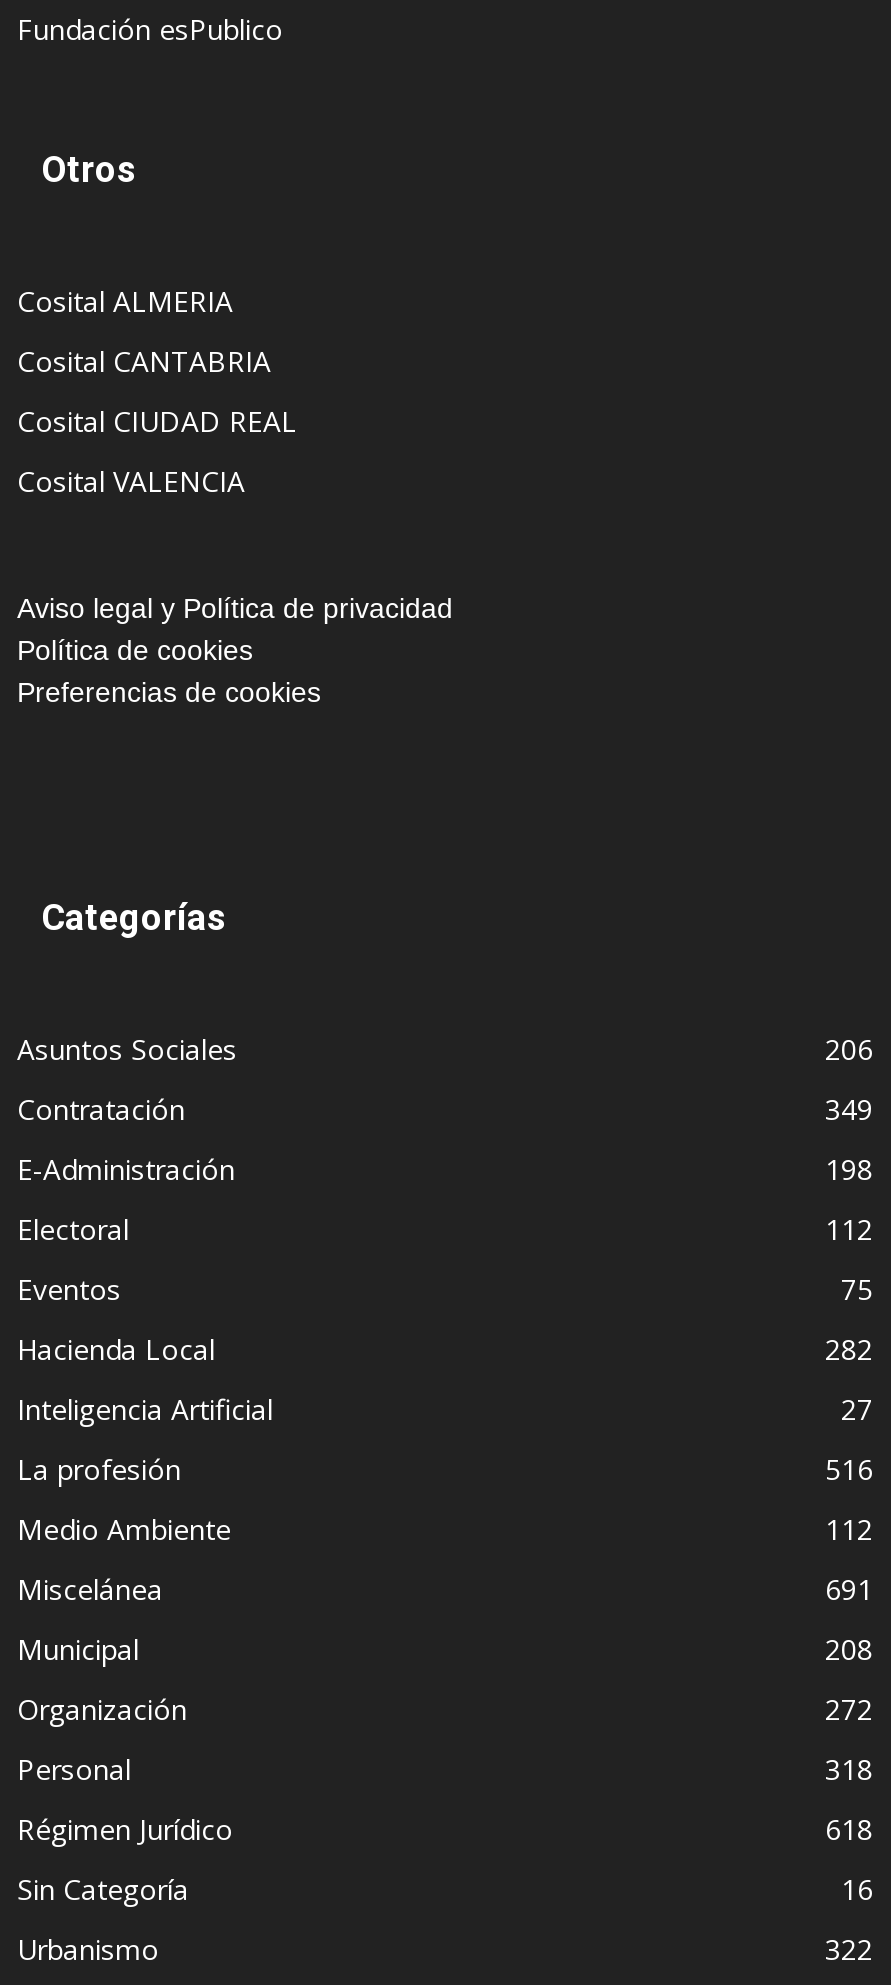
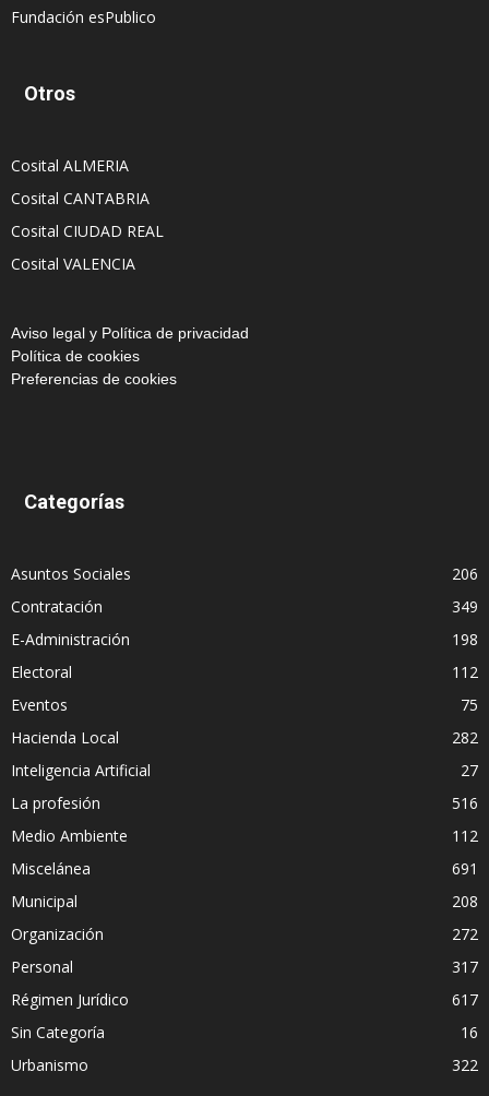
- 318
+ 317

- 618
+ 617
